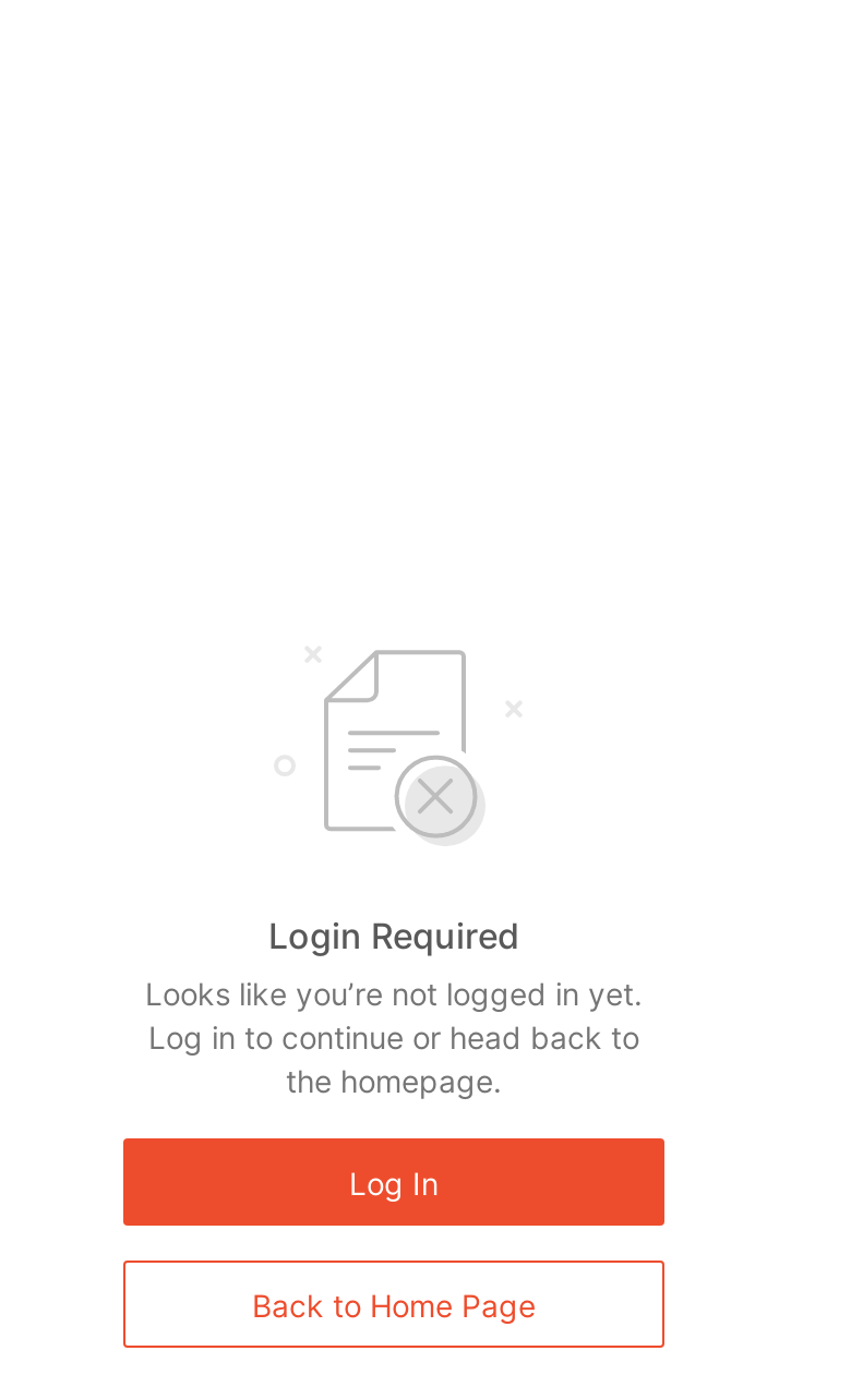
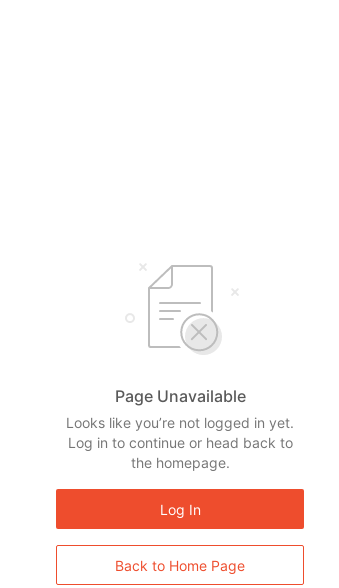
- Login Required
+ Page Unavailable
